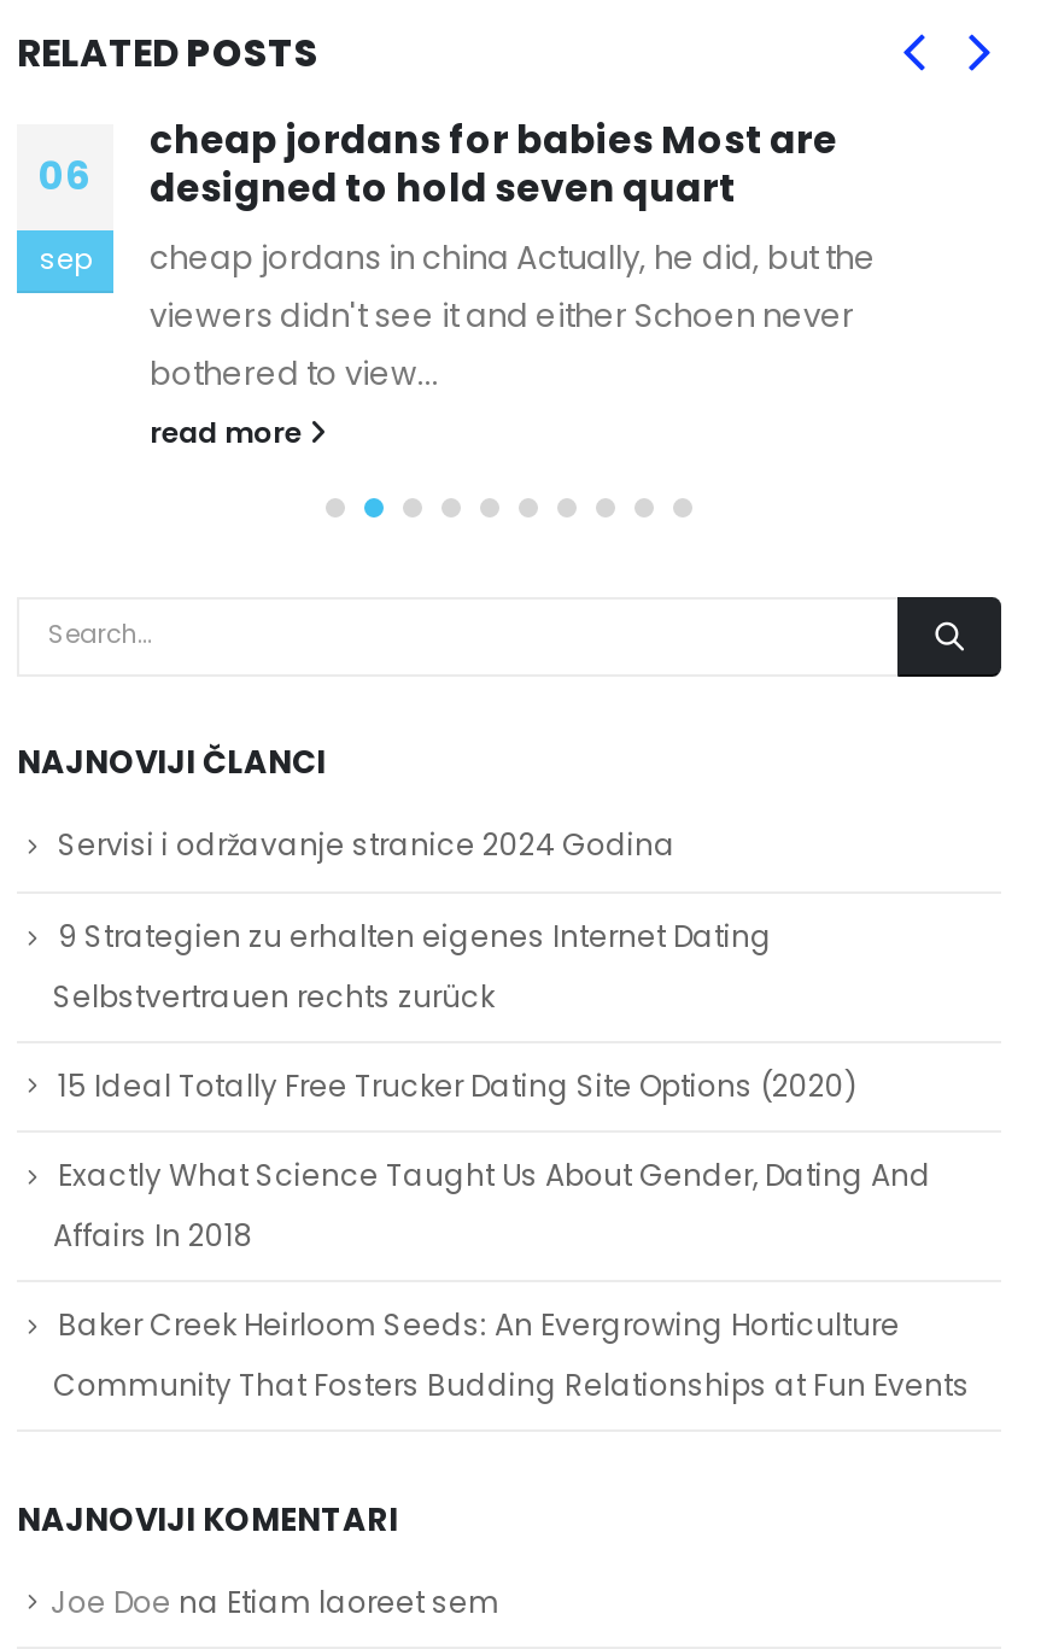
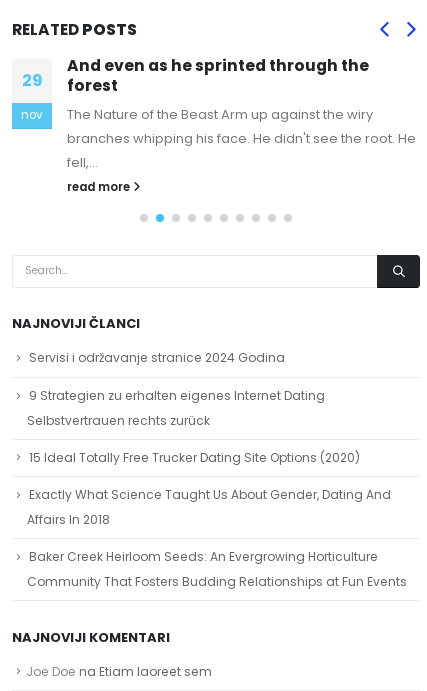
- cheap jordans for babies Most are
- designed to hold seven quart
- cheap jordans in china Actually, he did, but the
- viewers didn't see it and either Schoen never
- bothered to view...
+ And even as he sprinted through the
+ forest
+ The Nature of the Beast Arm up against the wiry
+ branches whipping his face. He didn't see the root. He
+ fell,...

- 06
+ 29

- sep
+ nov
